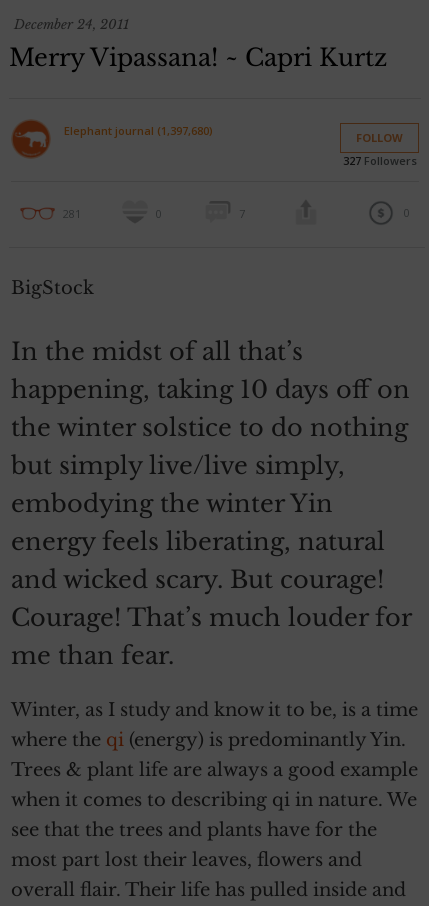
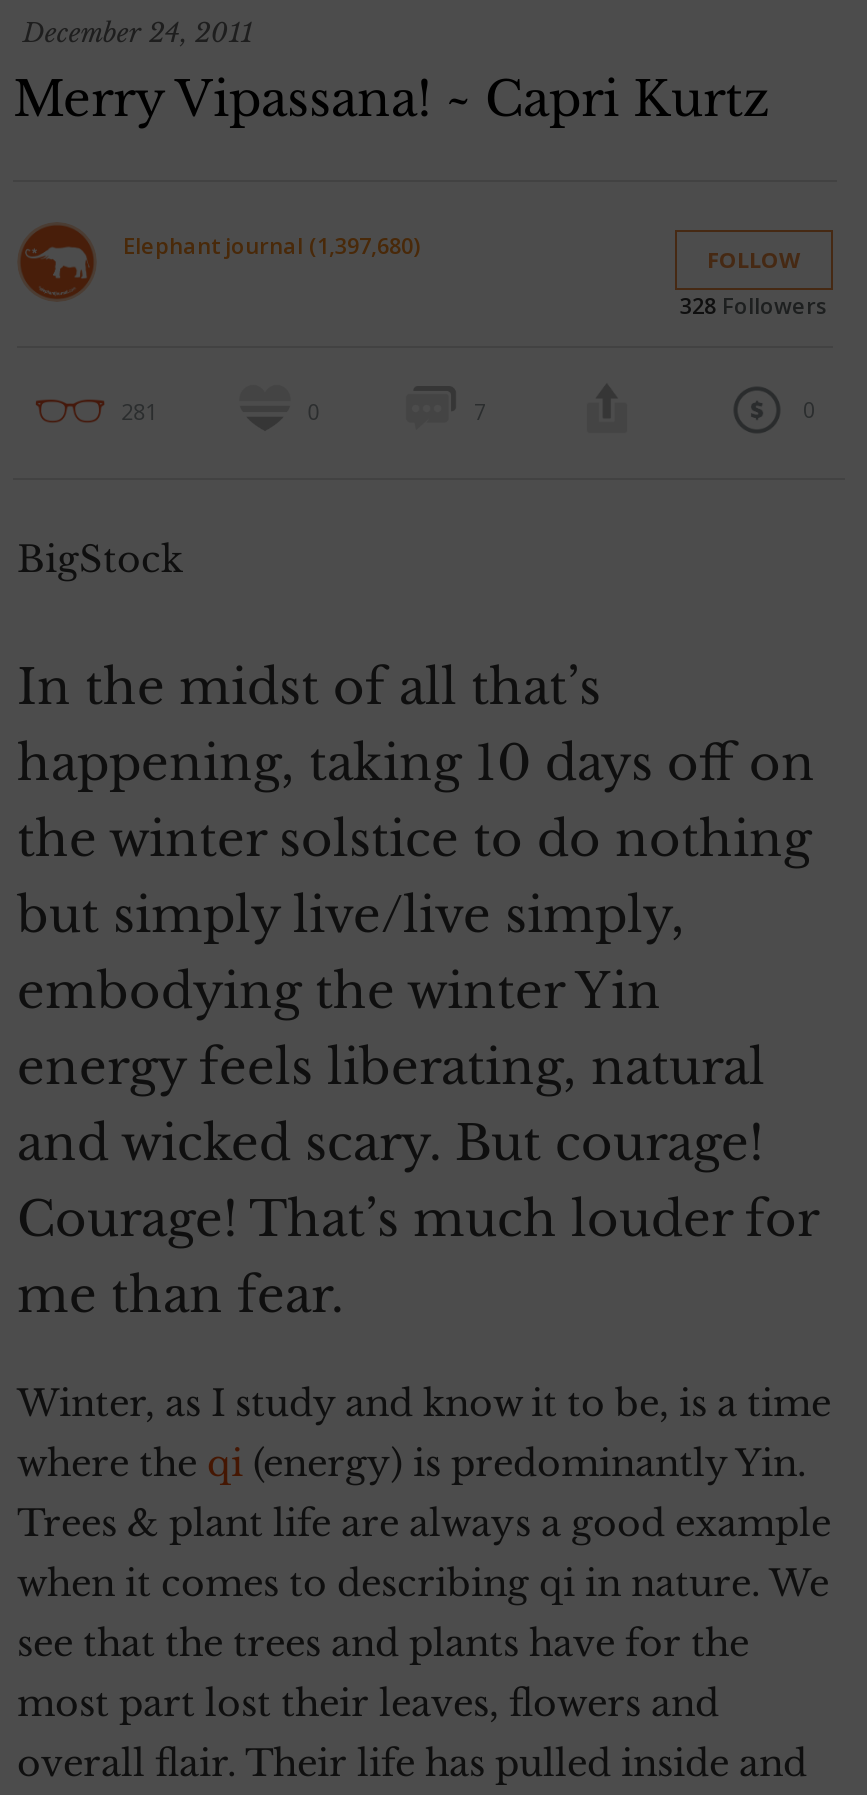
- 327Followers
+ 328Followers
